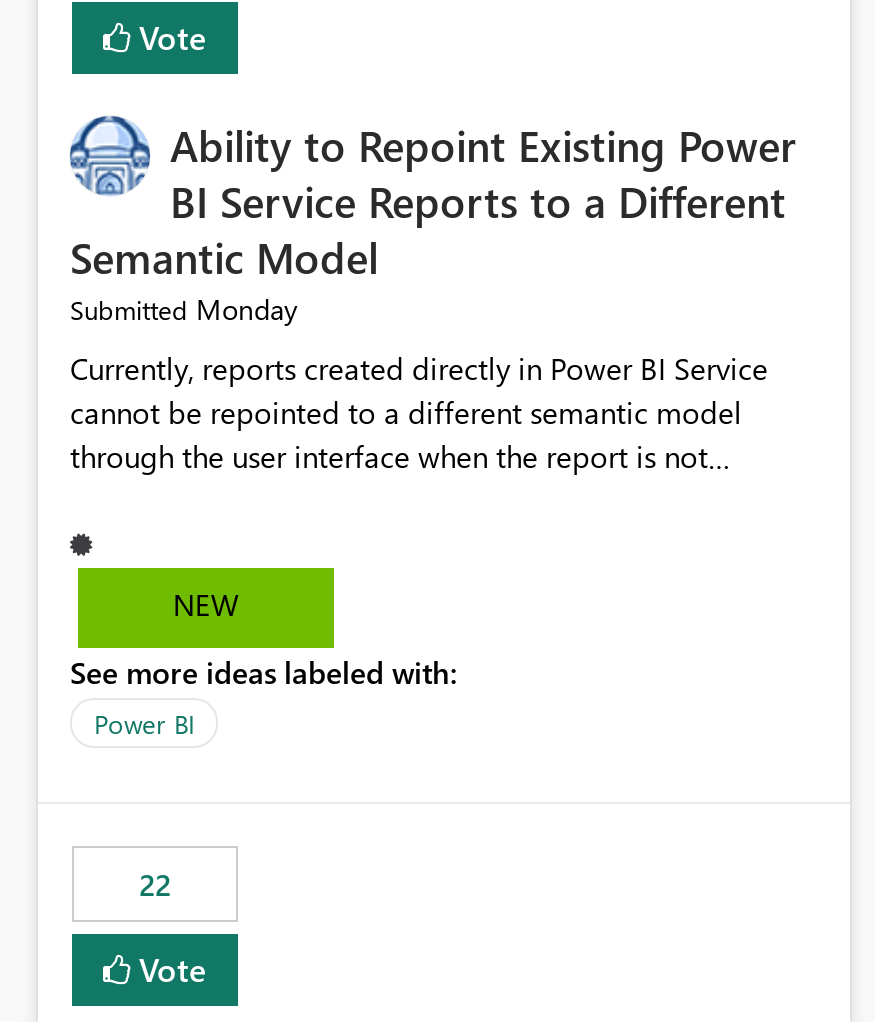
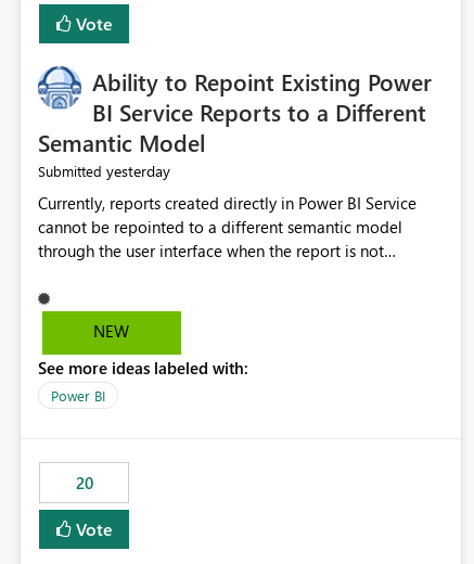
- Submitted Monday
+ Submitted yesterday

- 22
+ 20
